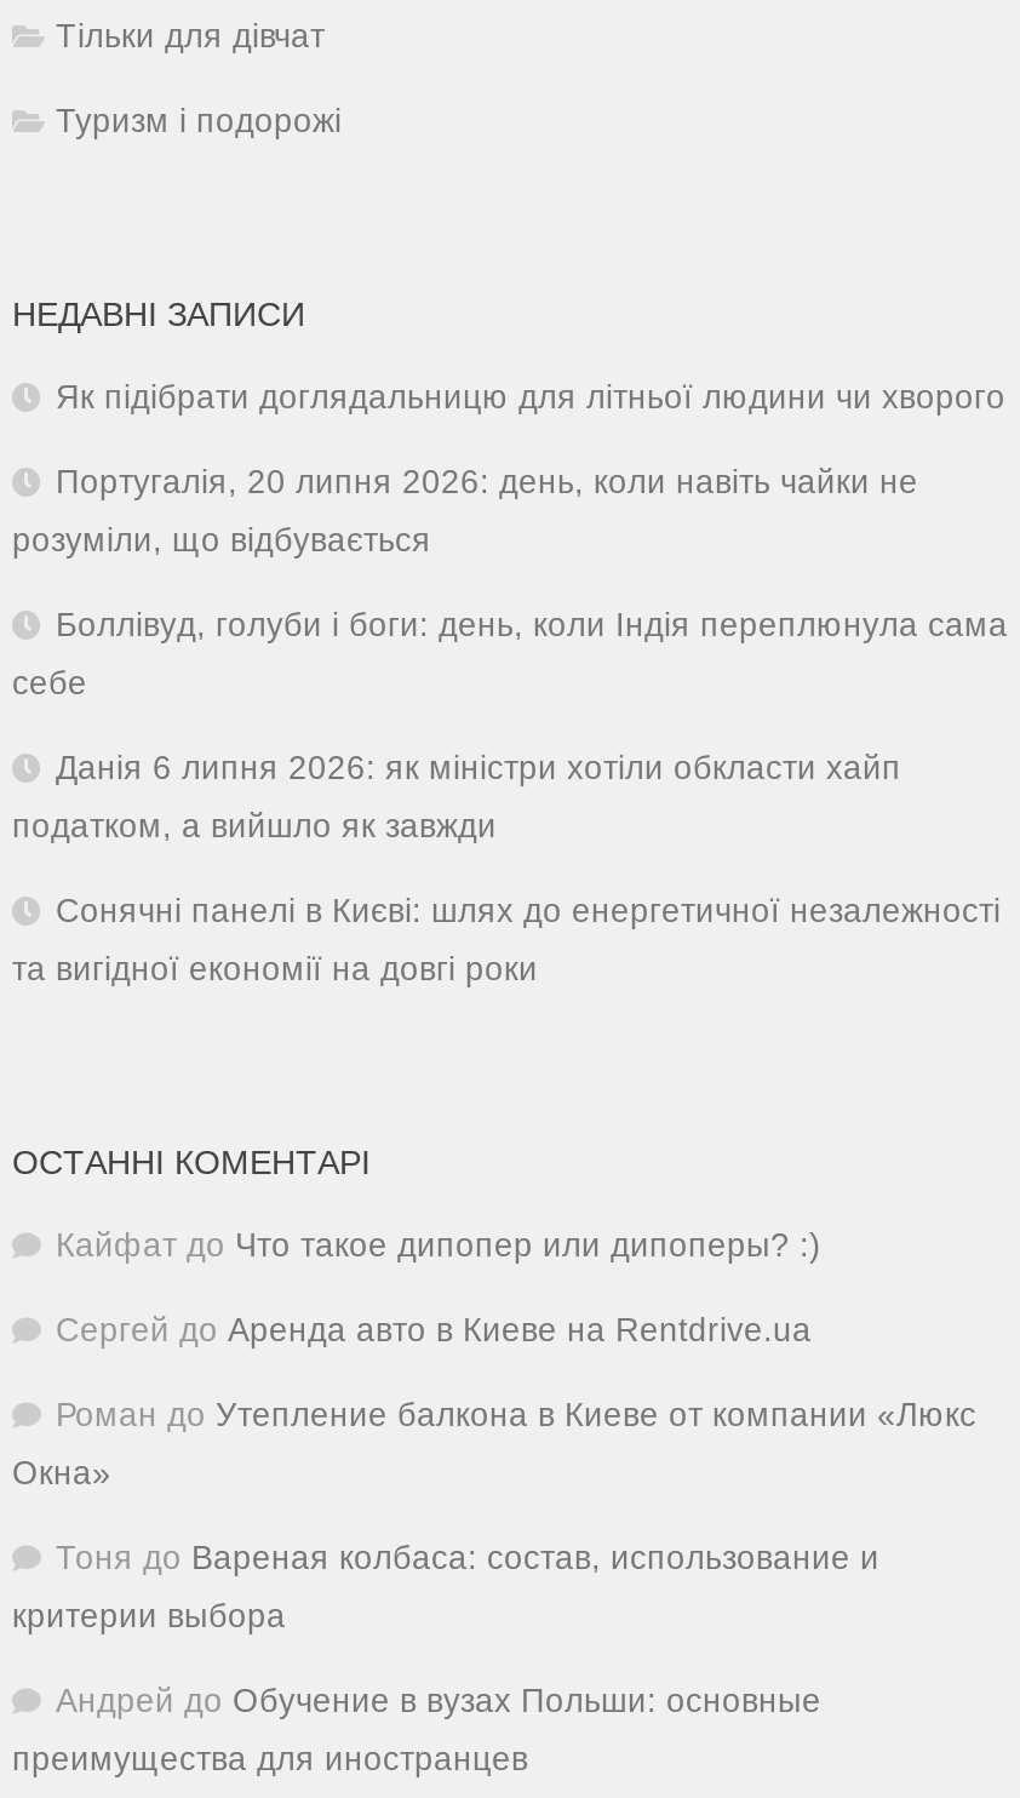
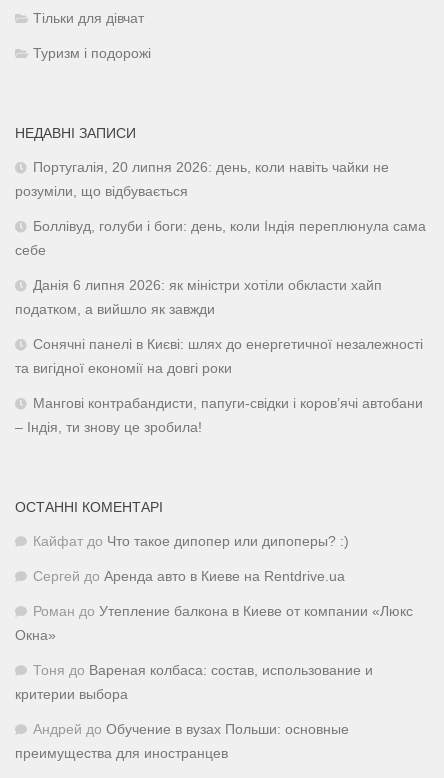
- Як підібрати доглядальницю для літньої людини чи хворого

moved up: Португалія, 20 липня 2026: день, коли навіть чайки не | розуміли, що відбувається | Боллівуд, голуби і боги: день, коли Індія переплюнула сама | себе | Данія 6 липня 2026: як міністри хотіли обкласти хайп | податком, а вийшло як завжди | Сонячні панелі в Києві: шлях до енергетичної незалежності | та вигідної економії на довгі роки

+ Мангові контрабандисти, папуги-свідки і коров’ячі автобани
+ – Індія, ти знову це зробила!
